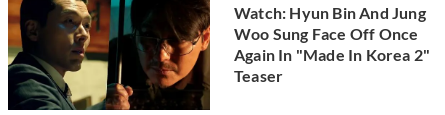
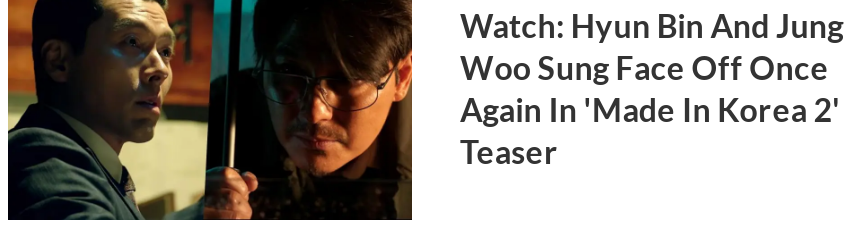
- Again In "Made In Korea 2"
+ Again In 'Made In Korea 2'
